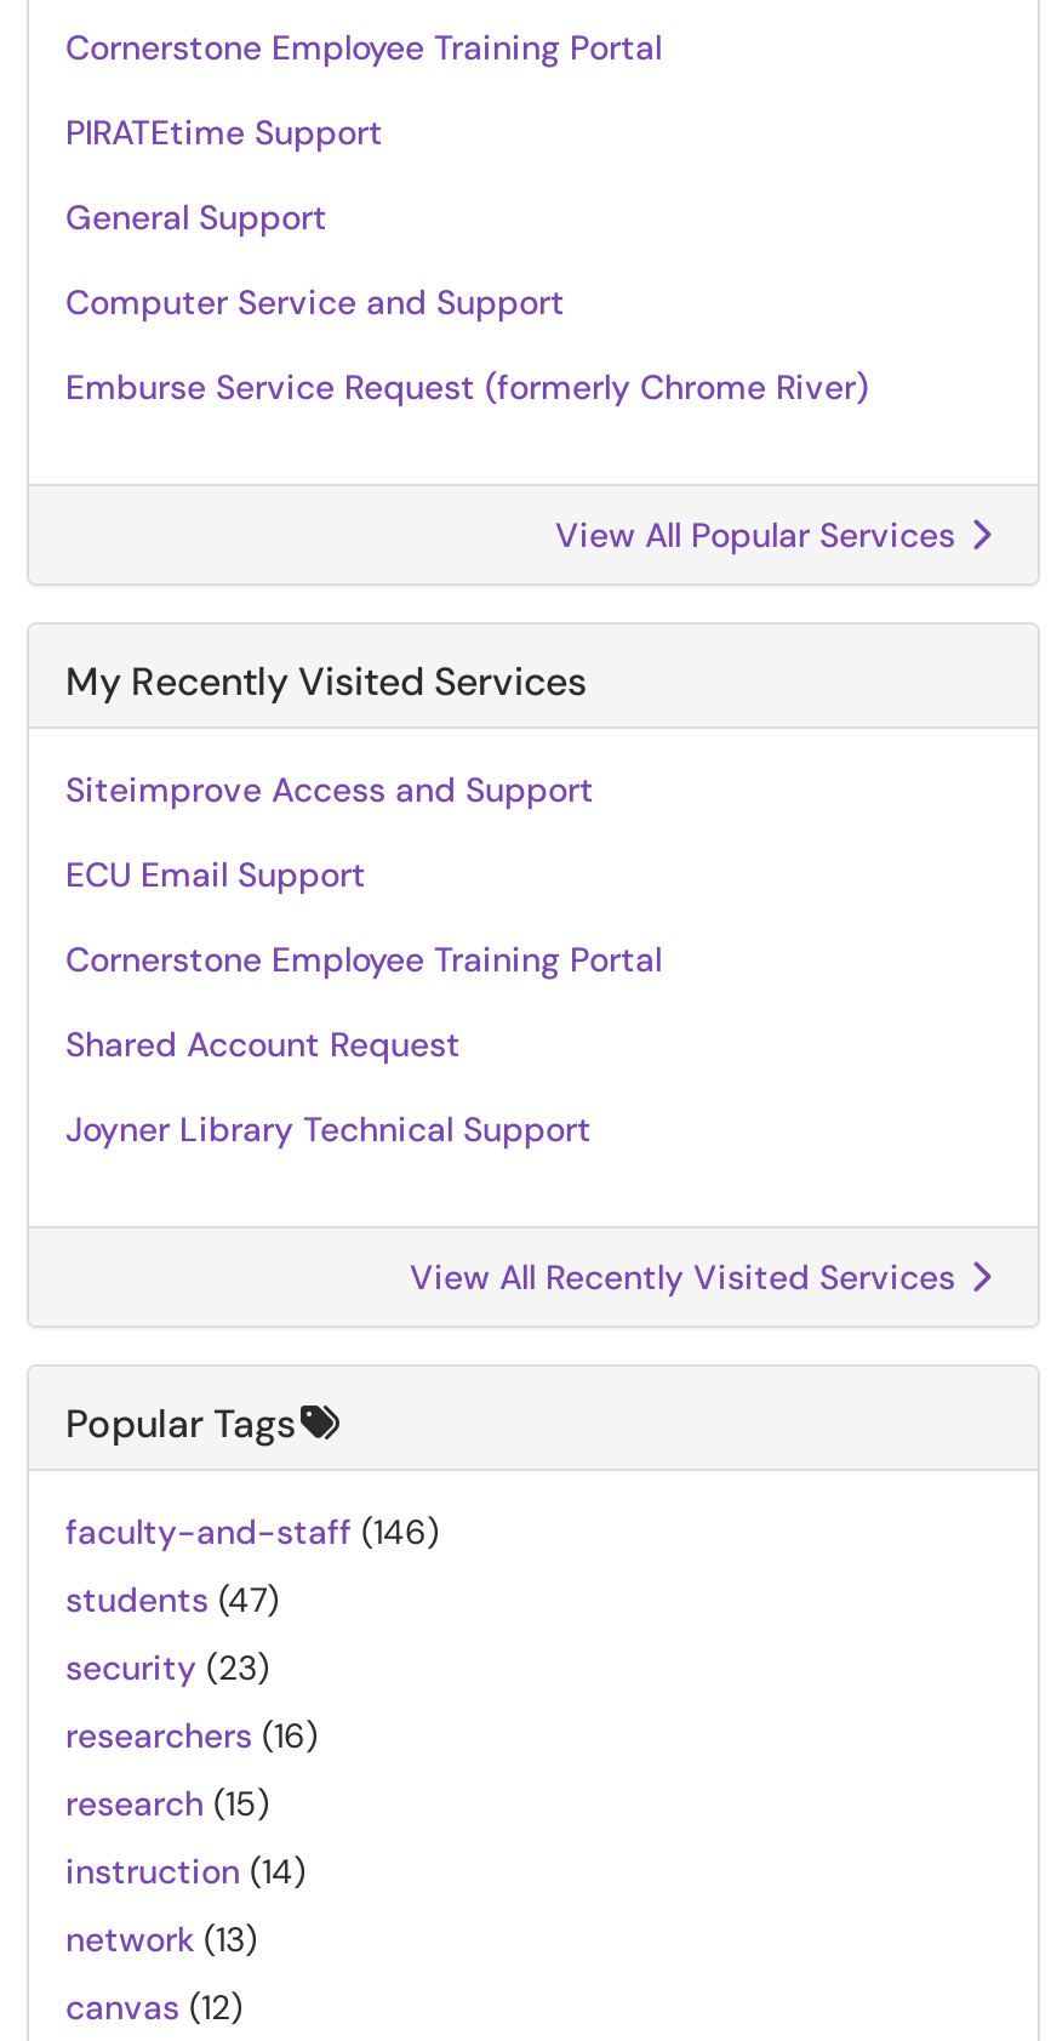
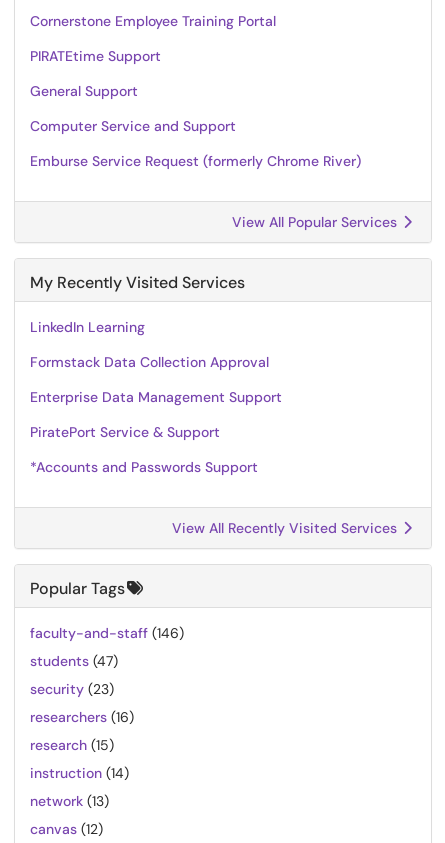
- Siteimprove Access and Support
+ LinkedIn Learning

- ECU Email Support
+ Formstack Data Collection Approval

- Cornerstone Employee Training Portal
+ Enterprise Data Management Support

- Shared Account Request
+ PiratePort Service & Support

- Joyner Library Technical Support
+ *Accounts and Passwords Support
